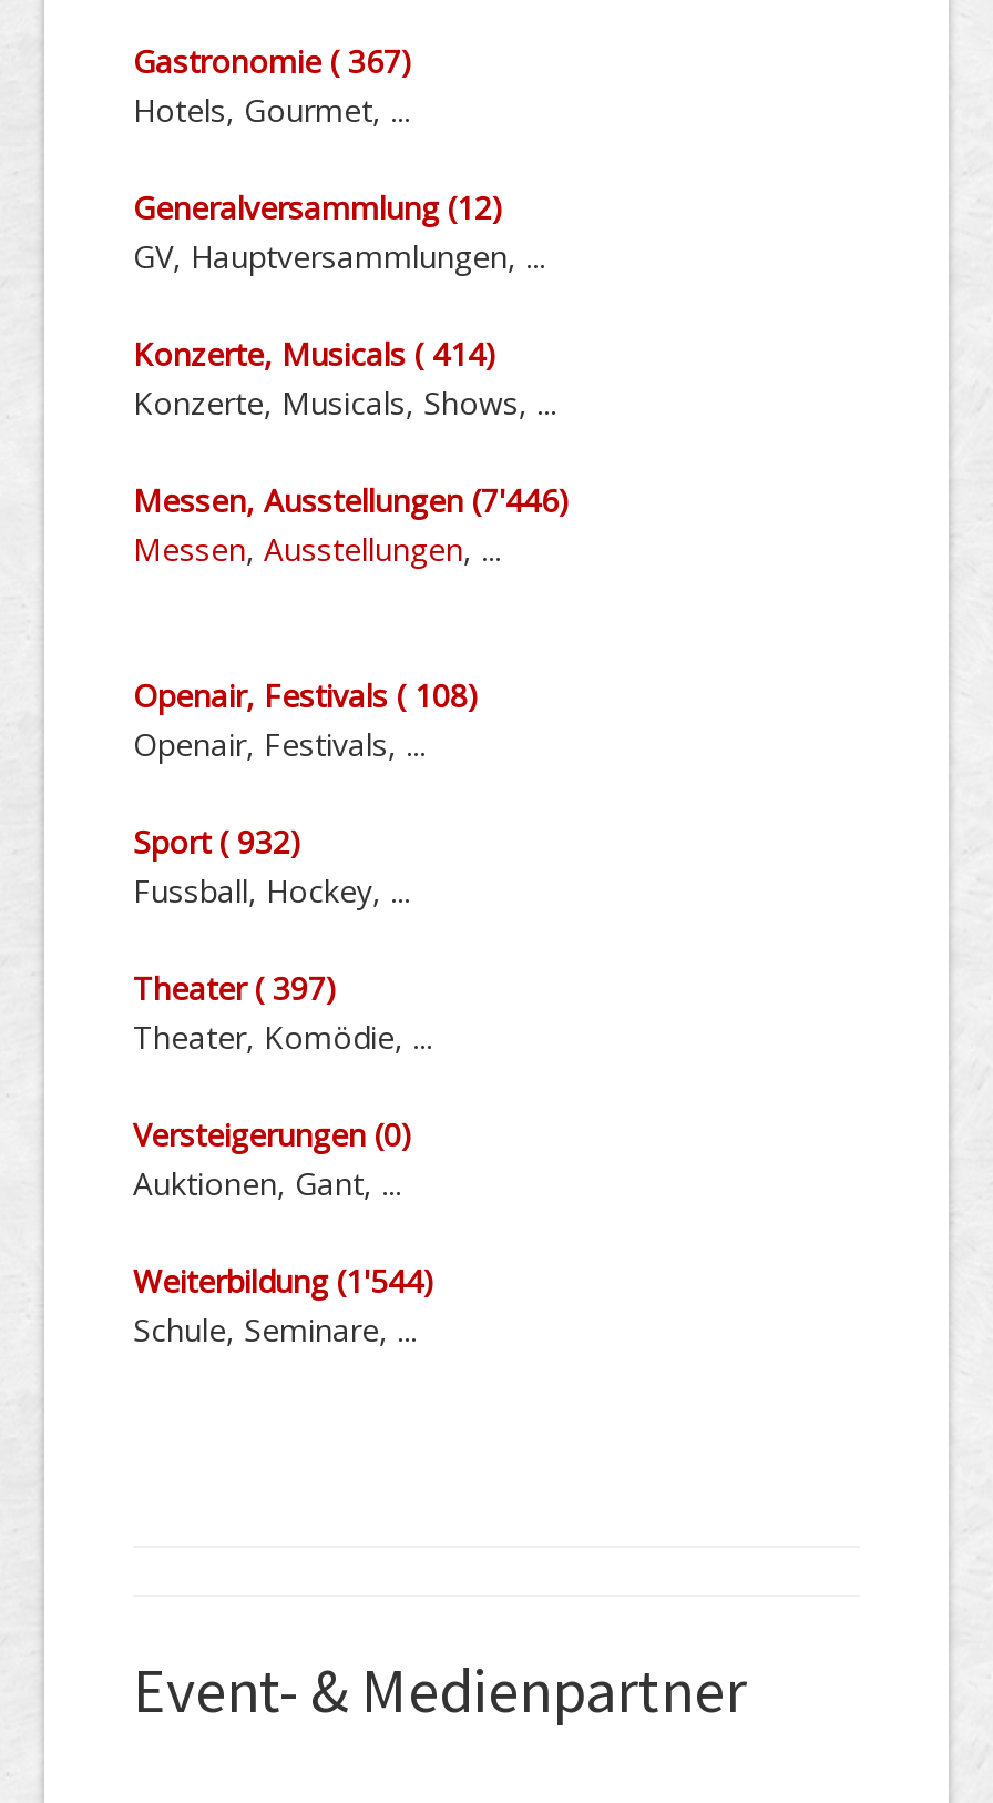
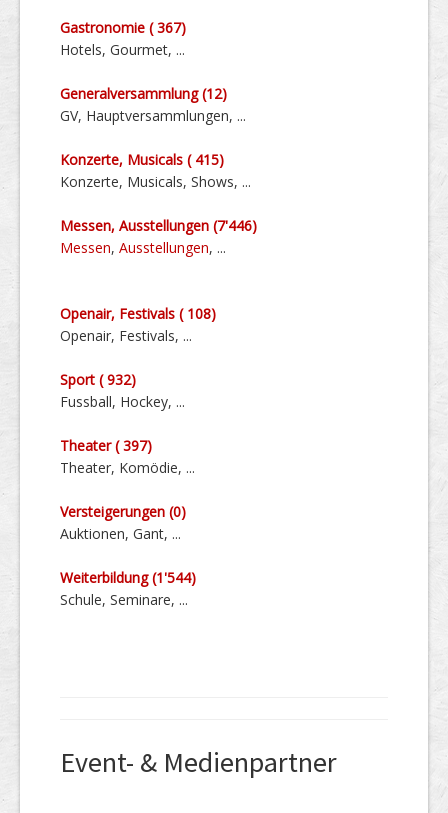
- Konzerte, Musicals ( 414)
+ Konzerte, Musicals ( 415)
